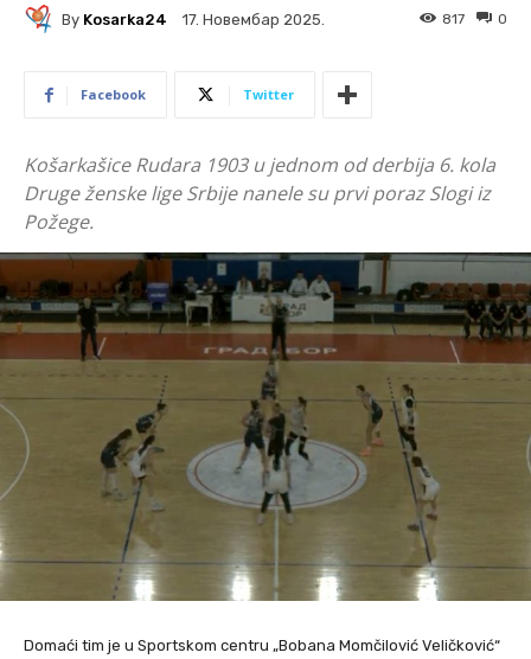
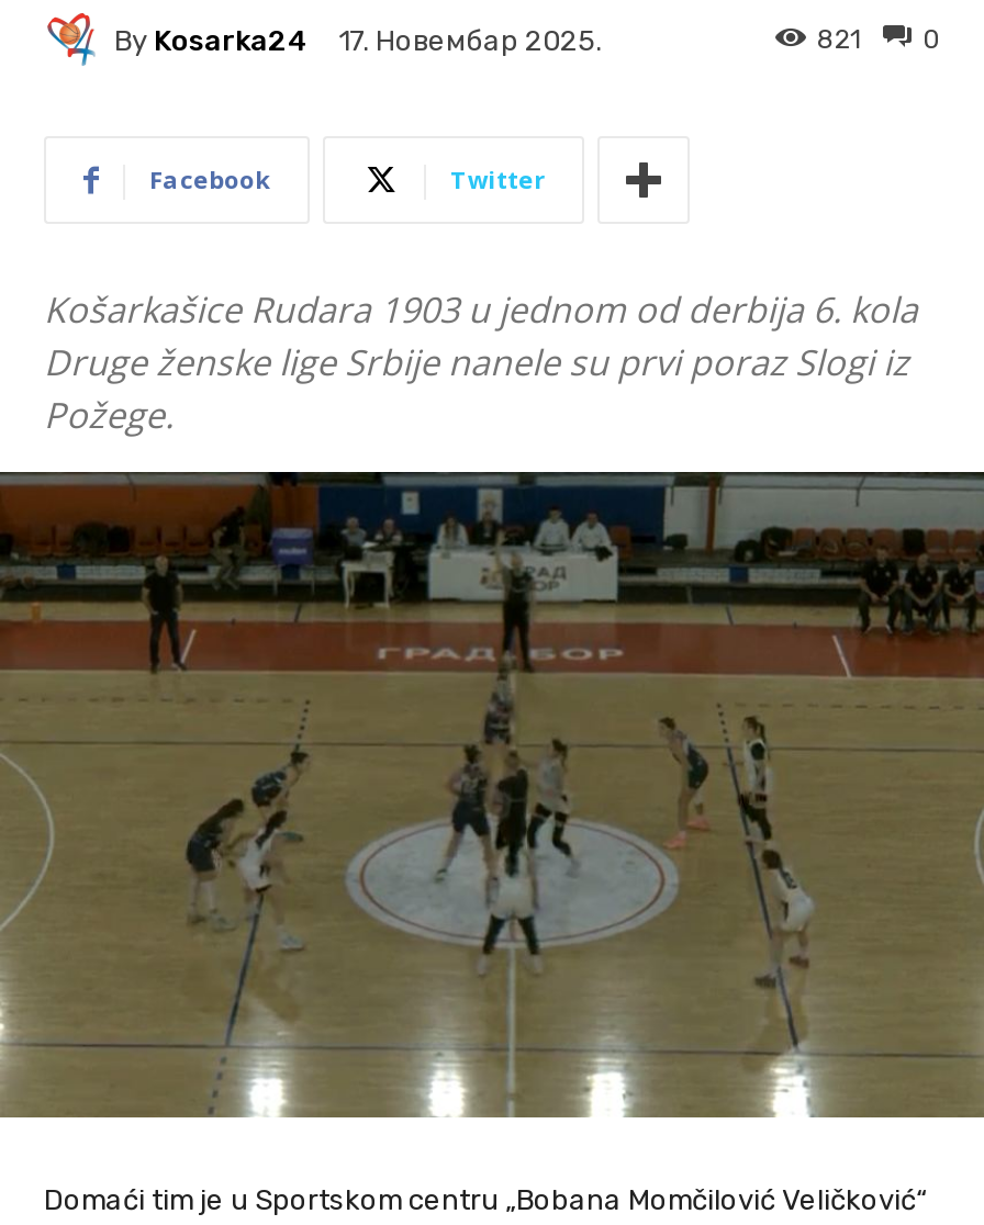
- 817
+ 821
